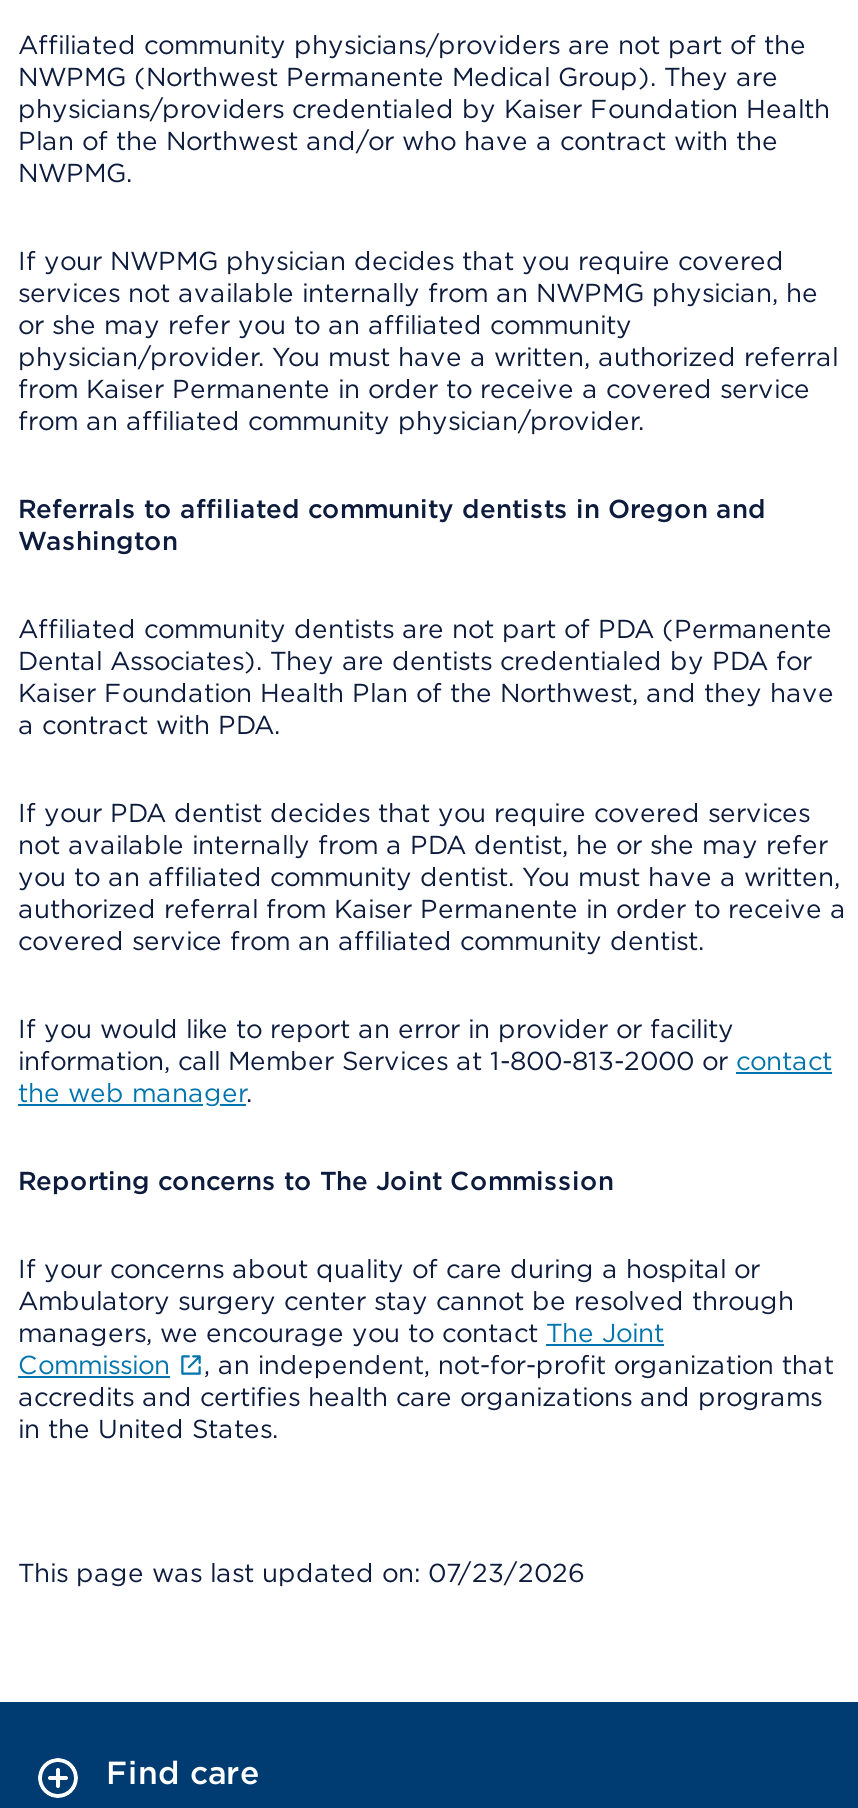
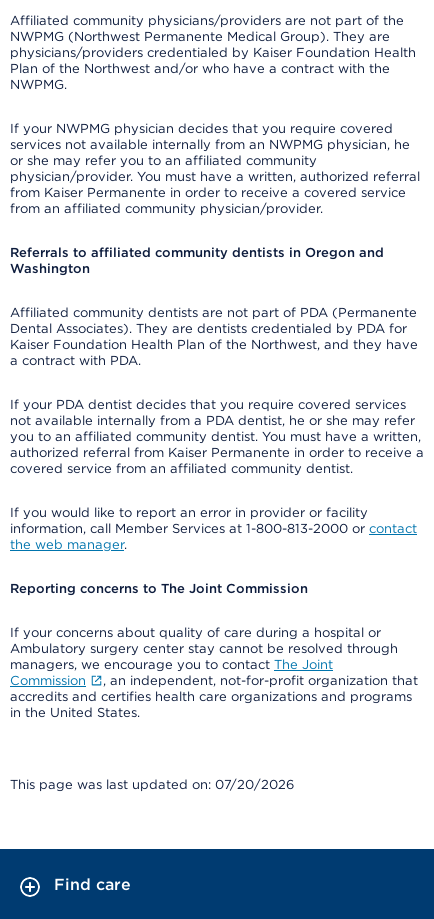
- This page was last updated on: 07/23/2026
+ This page was last updated on: 07/20/2026
